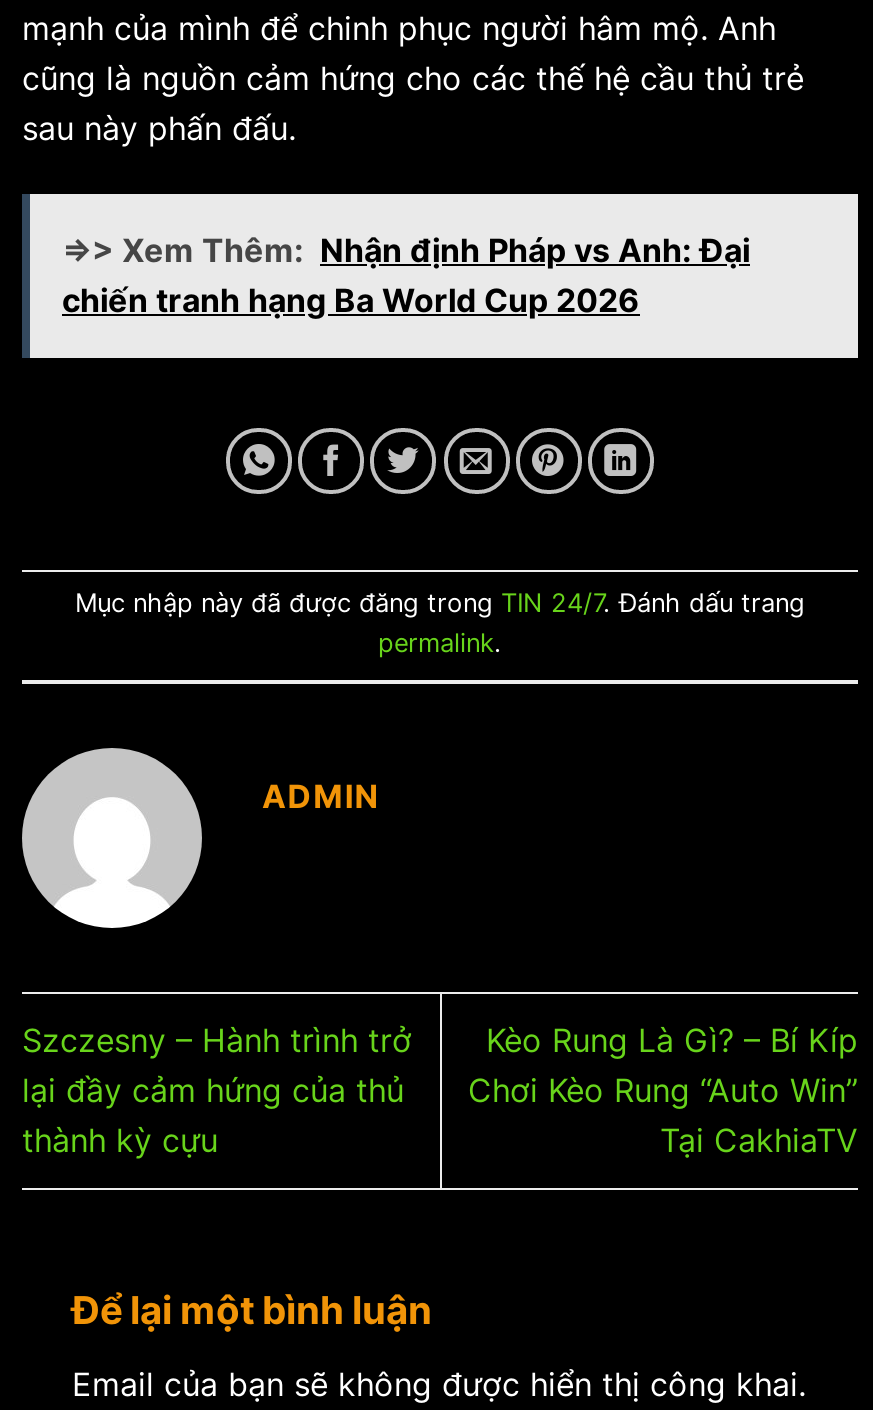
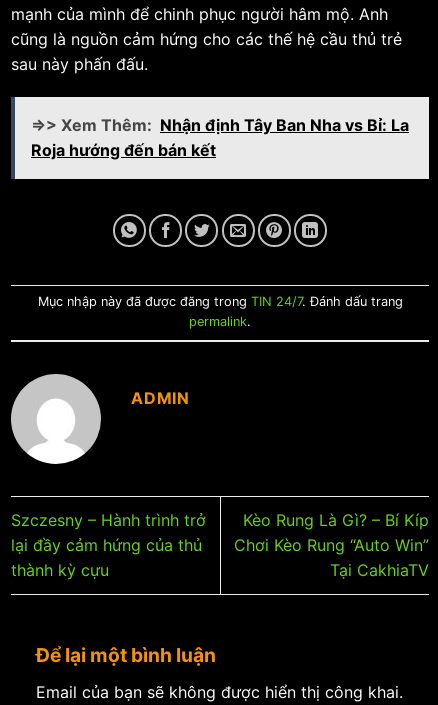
- =>> Xem Thêm: Nhận định Pháp vs Anh: Đại
- chiến tranh hạng Ba World Cup 2026
+ =>> Xem Thêm: Nhận định Tây Ban Nha vs Bỉ: La
+ Roja hướng đến bán kết
